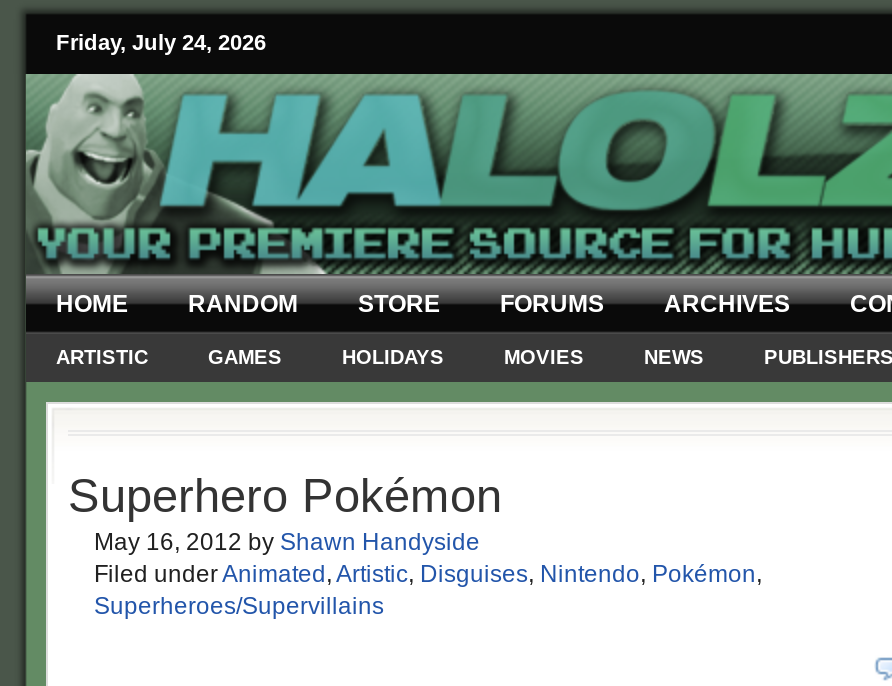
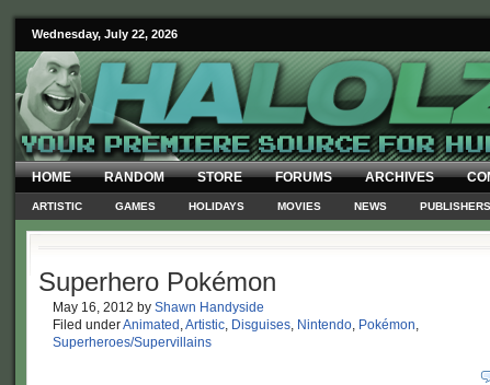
- Friday, July 24, 2026
+ Wednesday, July 22, 2026
